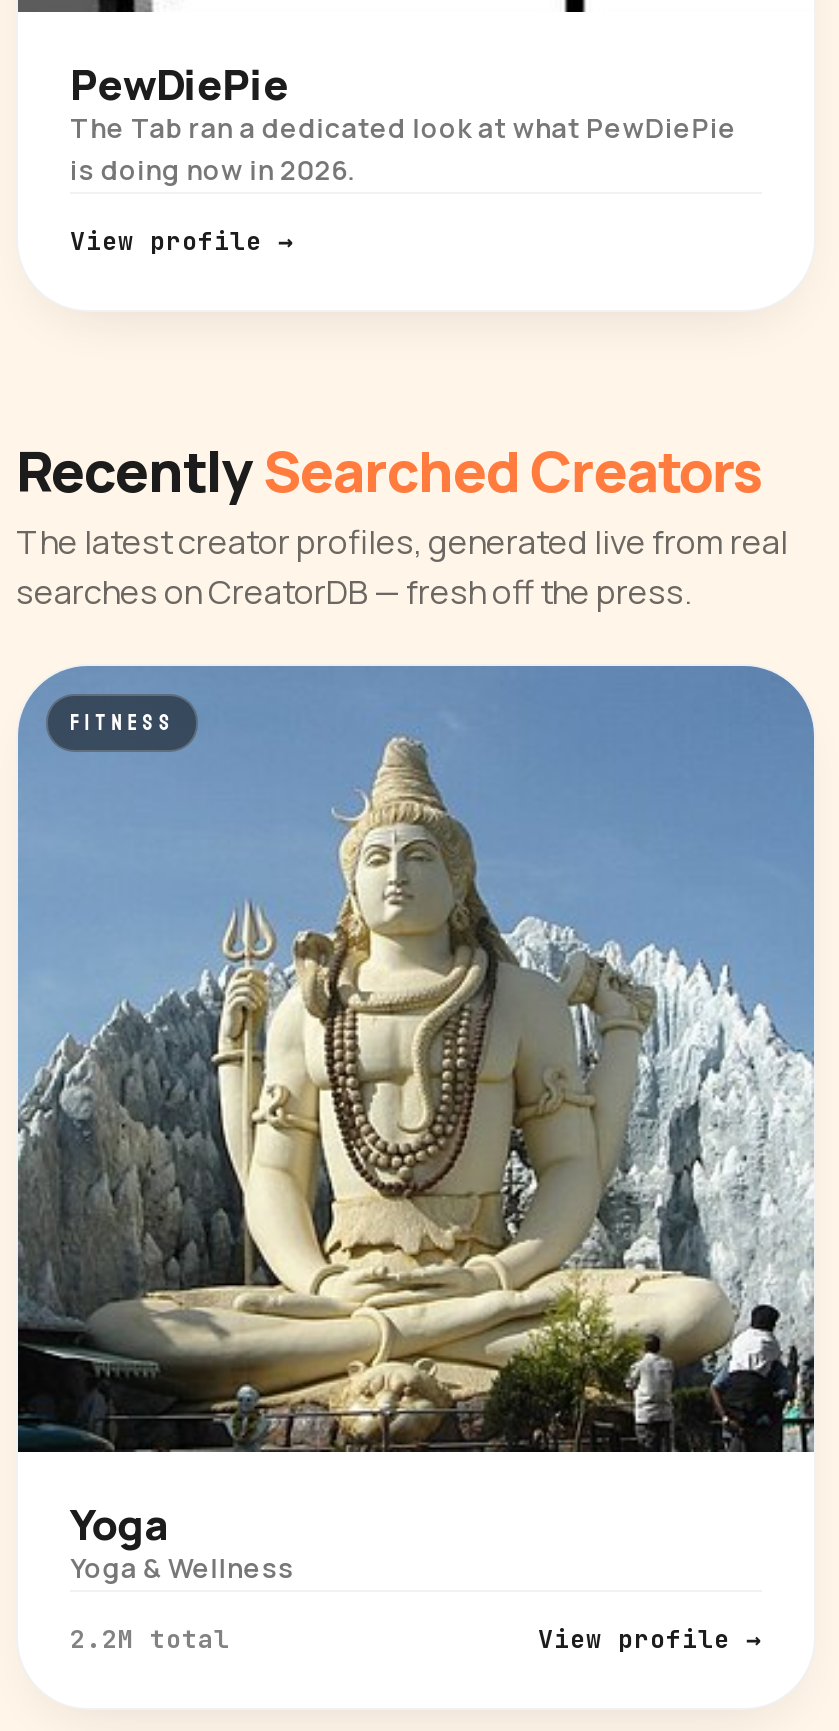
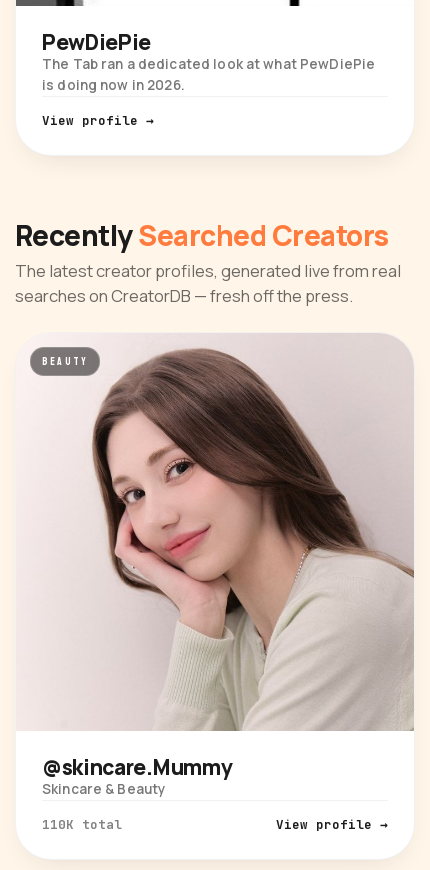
- [image]
- FITNESS
+ [image]
+ BEAUTY

- Yoga
- Yoga & Wellness
+ @skincare.Mummy
+ Skincare & Beauty

- 2.2M total
+ 110K total
